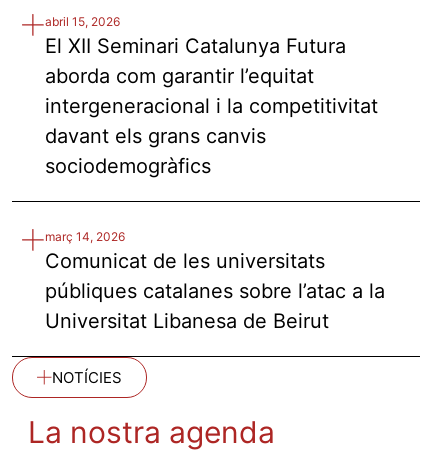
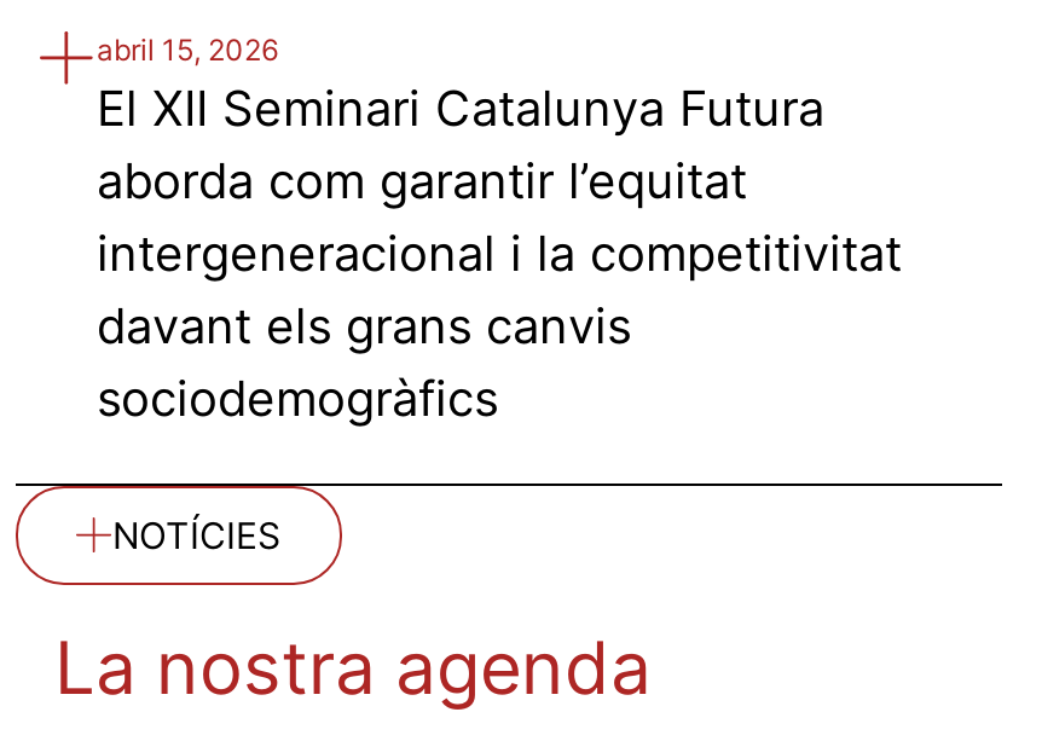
- març 14, 2026
- Comunicat de les universitats
- públiques catalanes sobre l’atac a la
- Universitat Libanesa de Beirut
